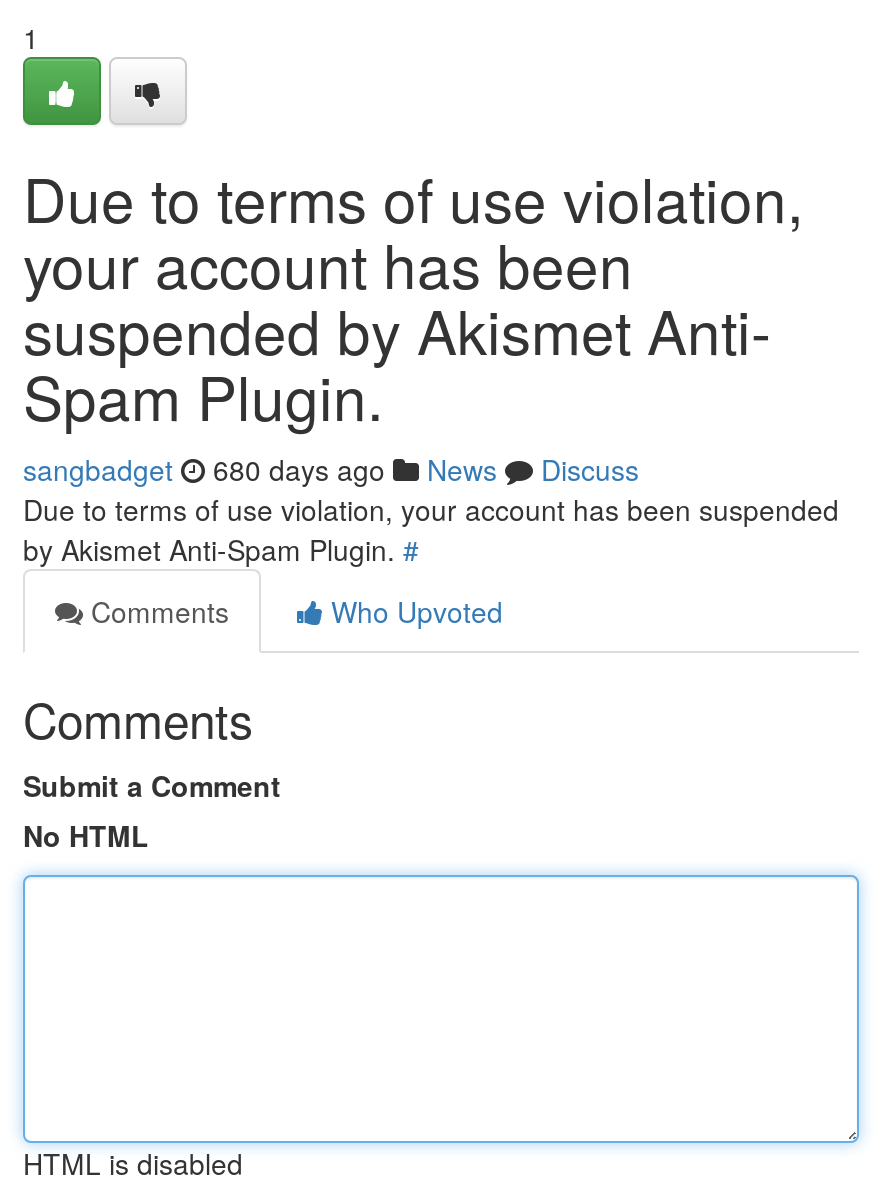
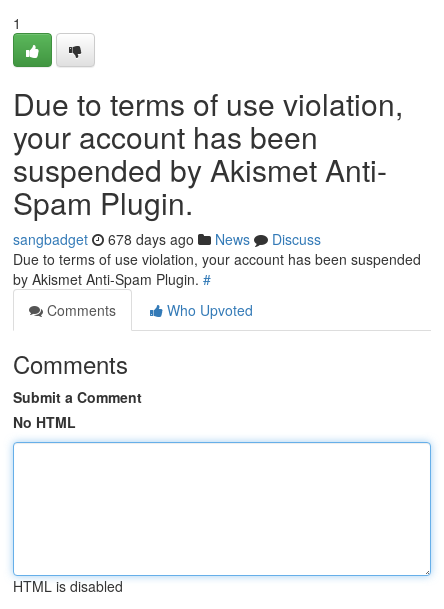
- sangbadget 680 days ago News Discuss
+ sangbadget 678 days ago News Discuss
